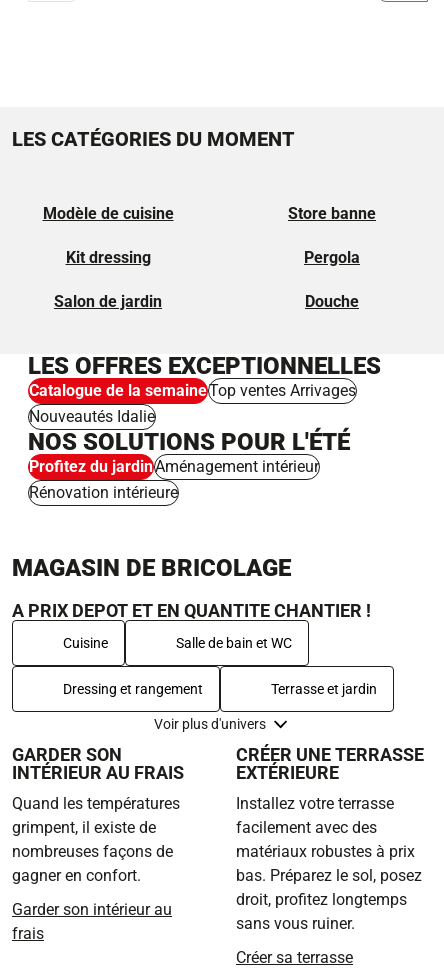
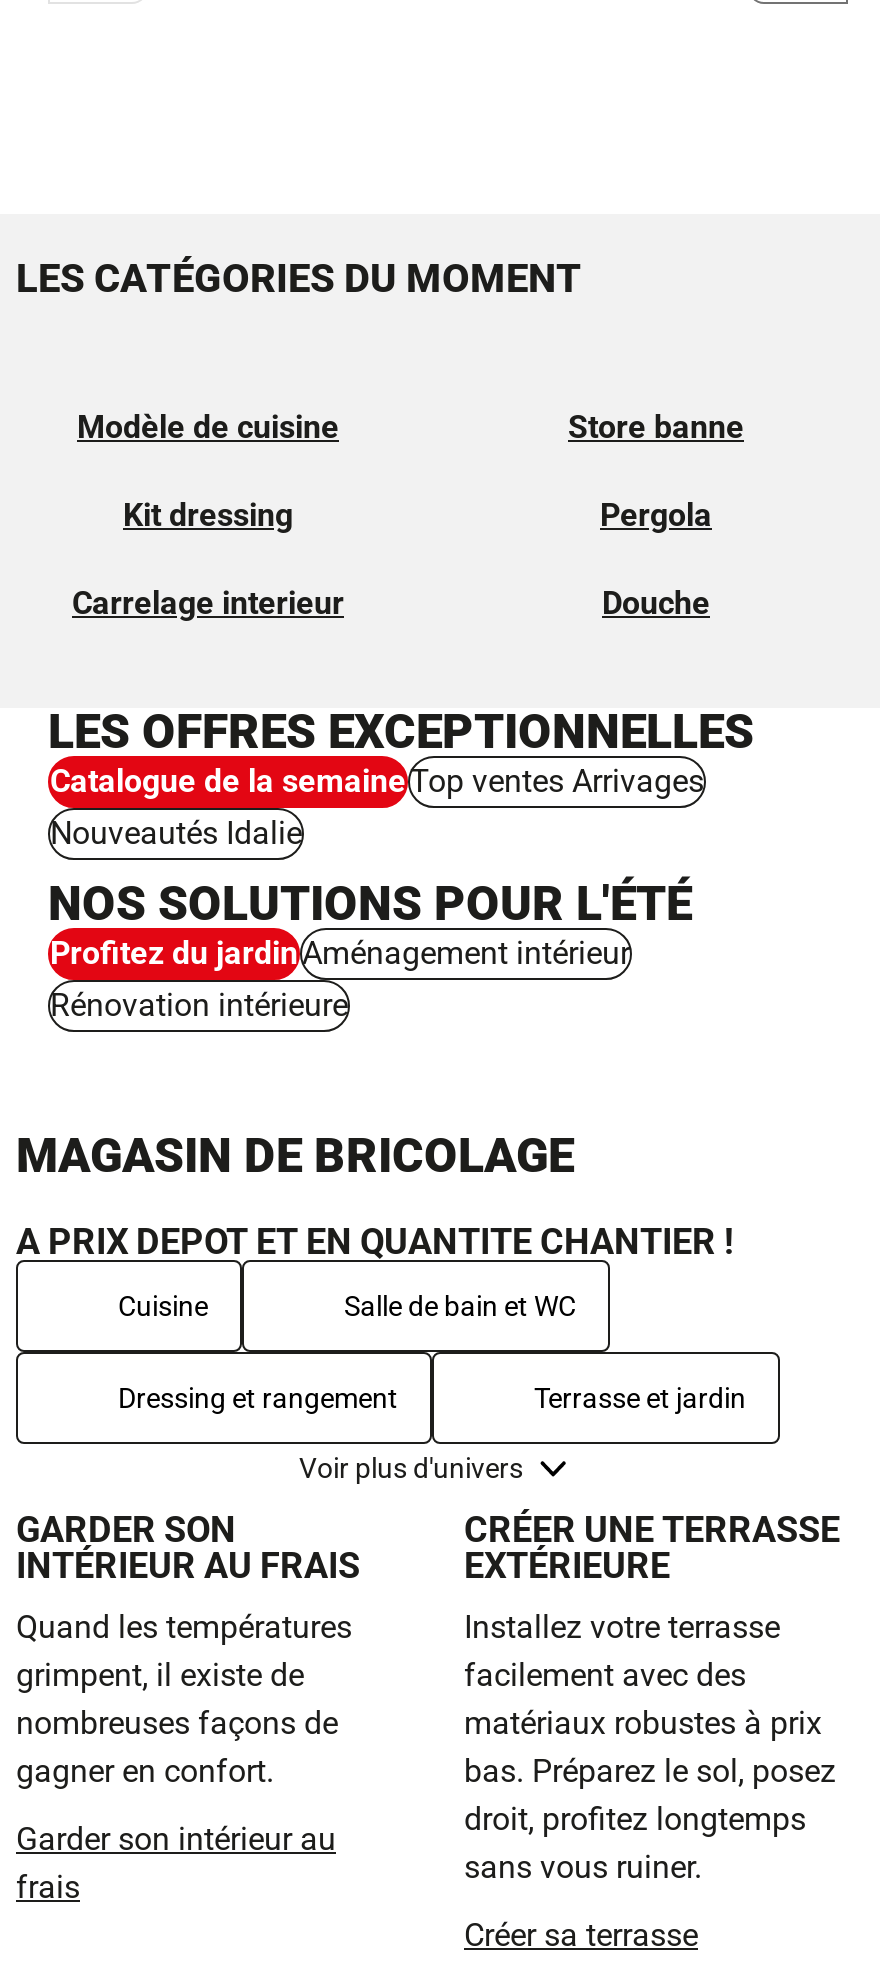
- Salon de jardin
+ Carrelage interieur
